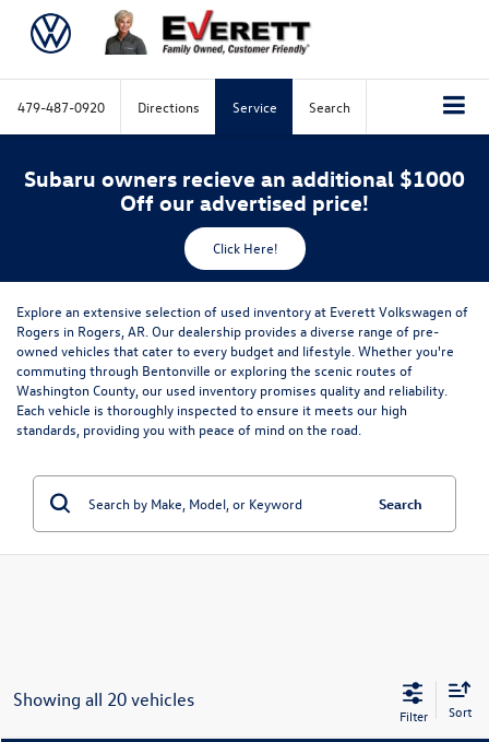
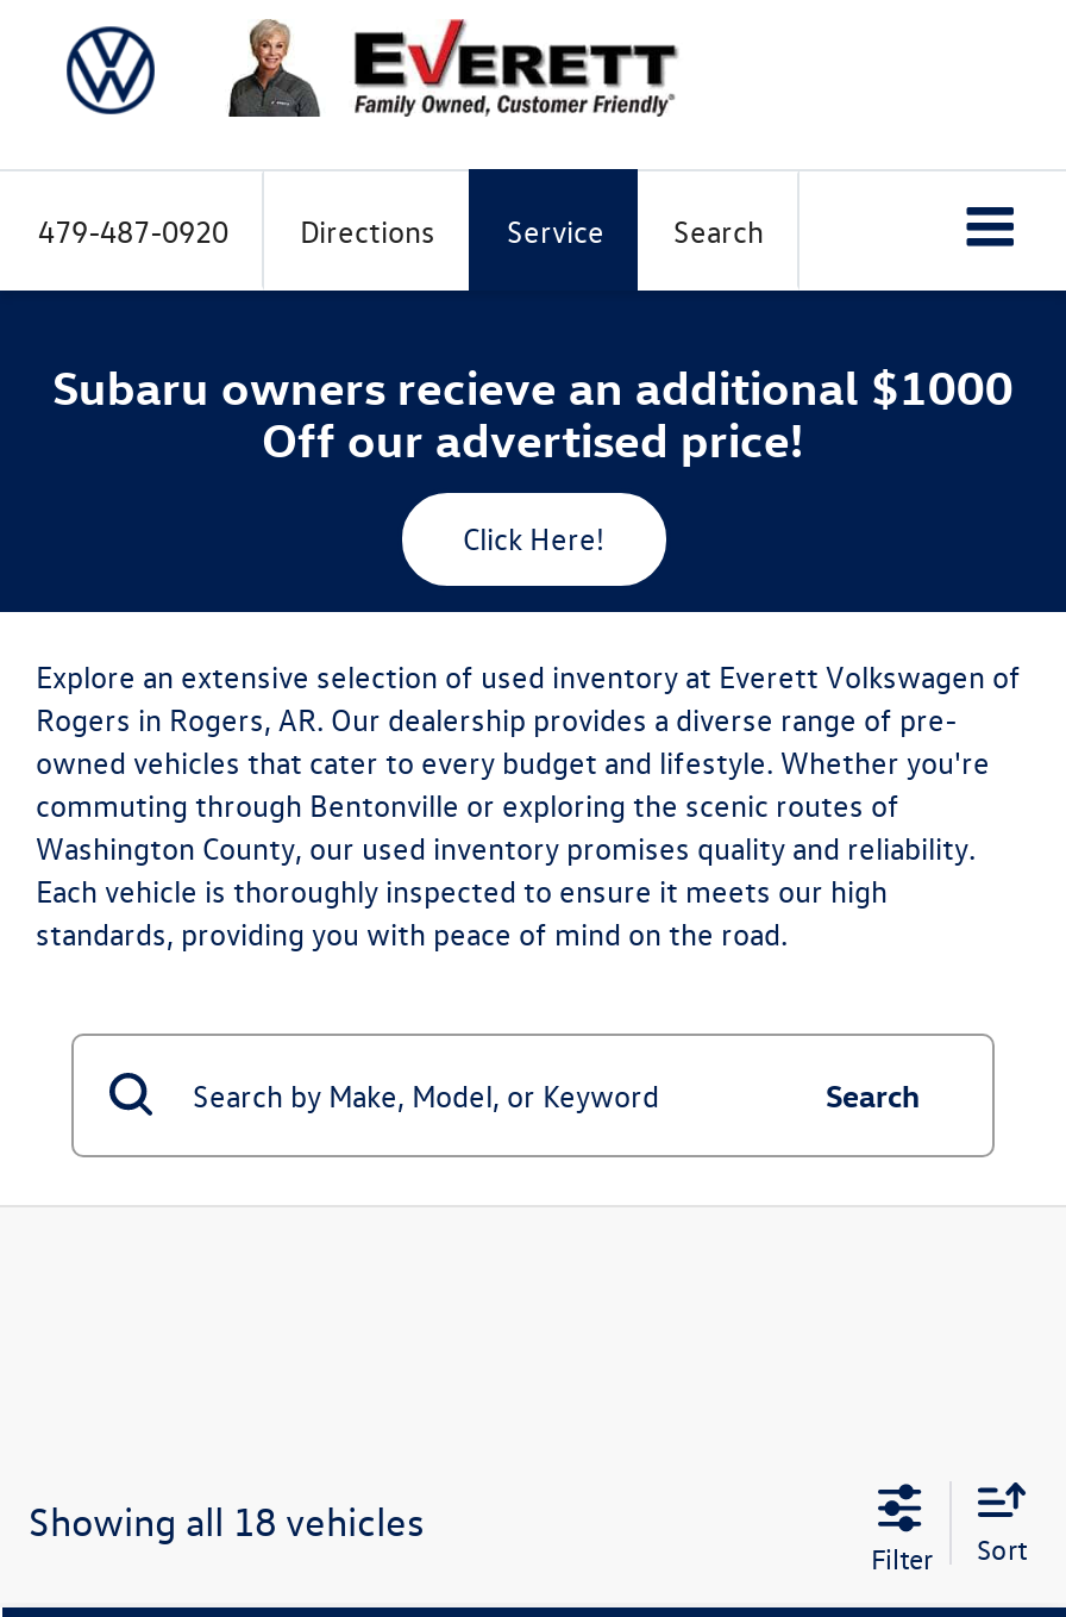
- Showing all 20 vehicles
+ Showing all 18 vehicles
